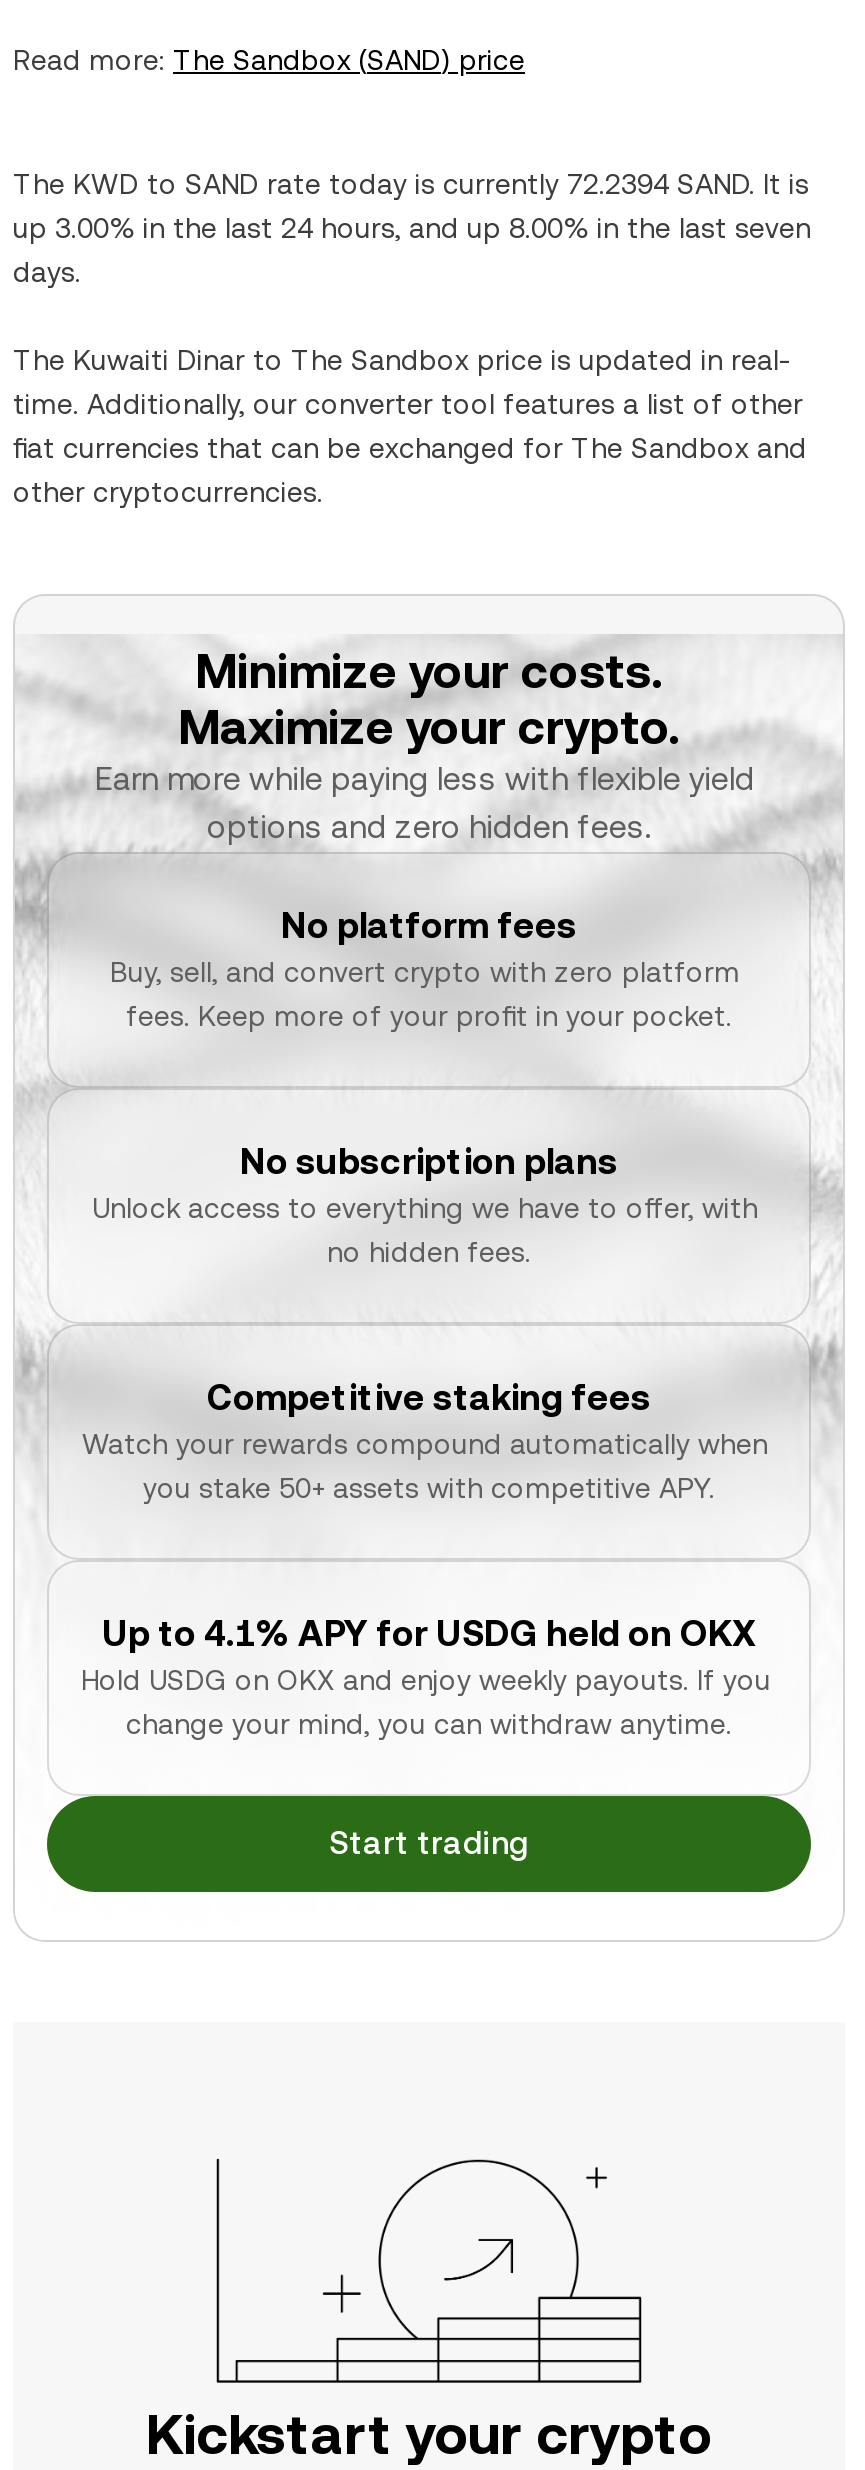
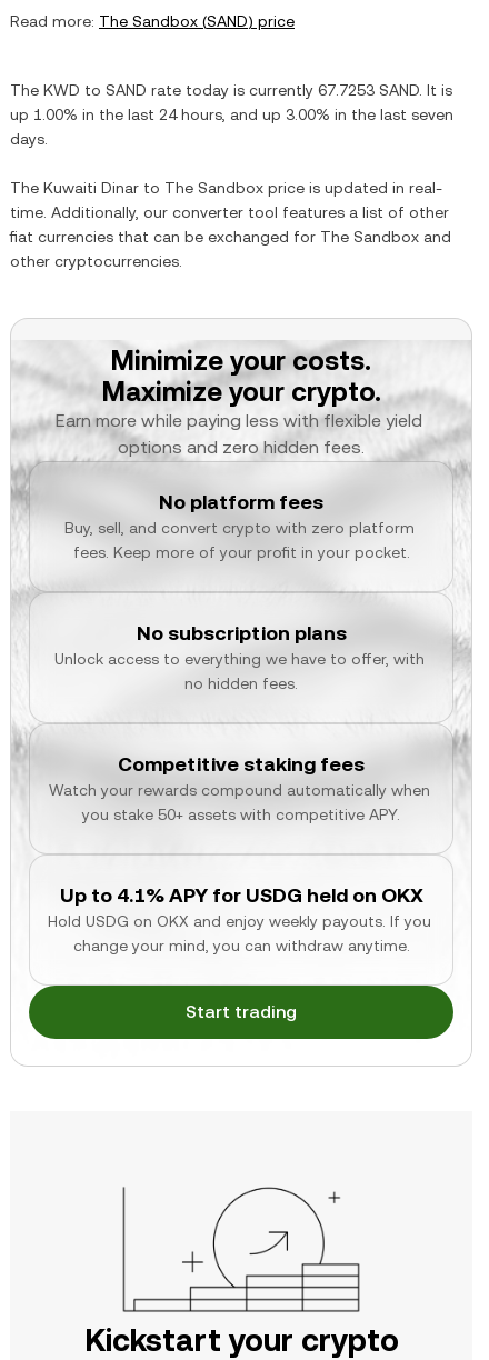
- The KWD to SAND rate today is currently 72.2394 SAND. It is
+ The KWD to SAND rate today is currently 67.7253 SAND. It is

- up 3.00% in the last 24 hours, and up 8.00% in the last seven
+ up 1.00% in the last 24 hours, and up 3.00% in the last seven
